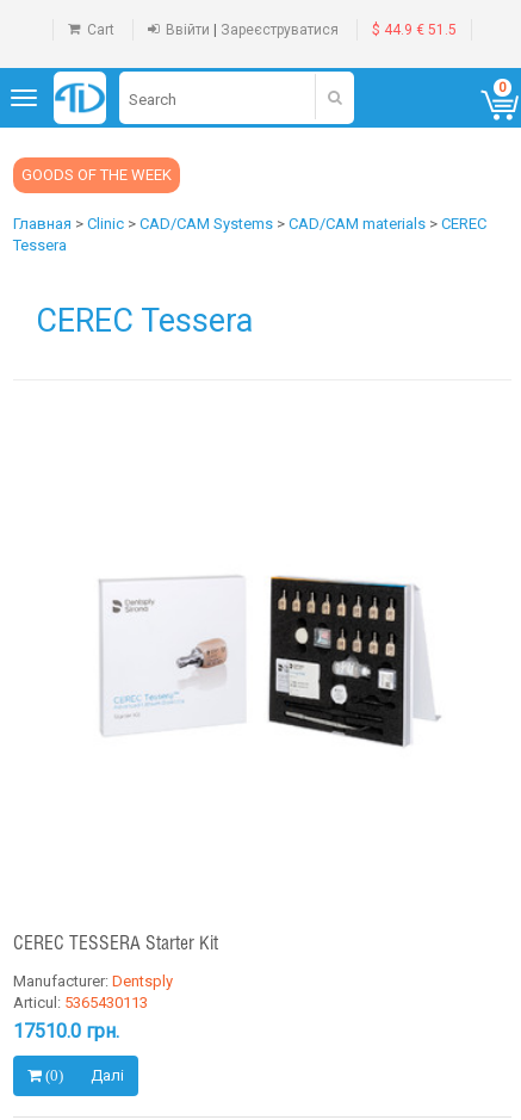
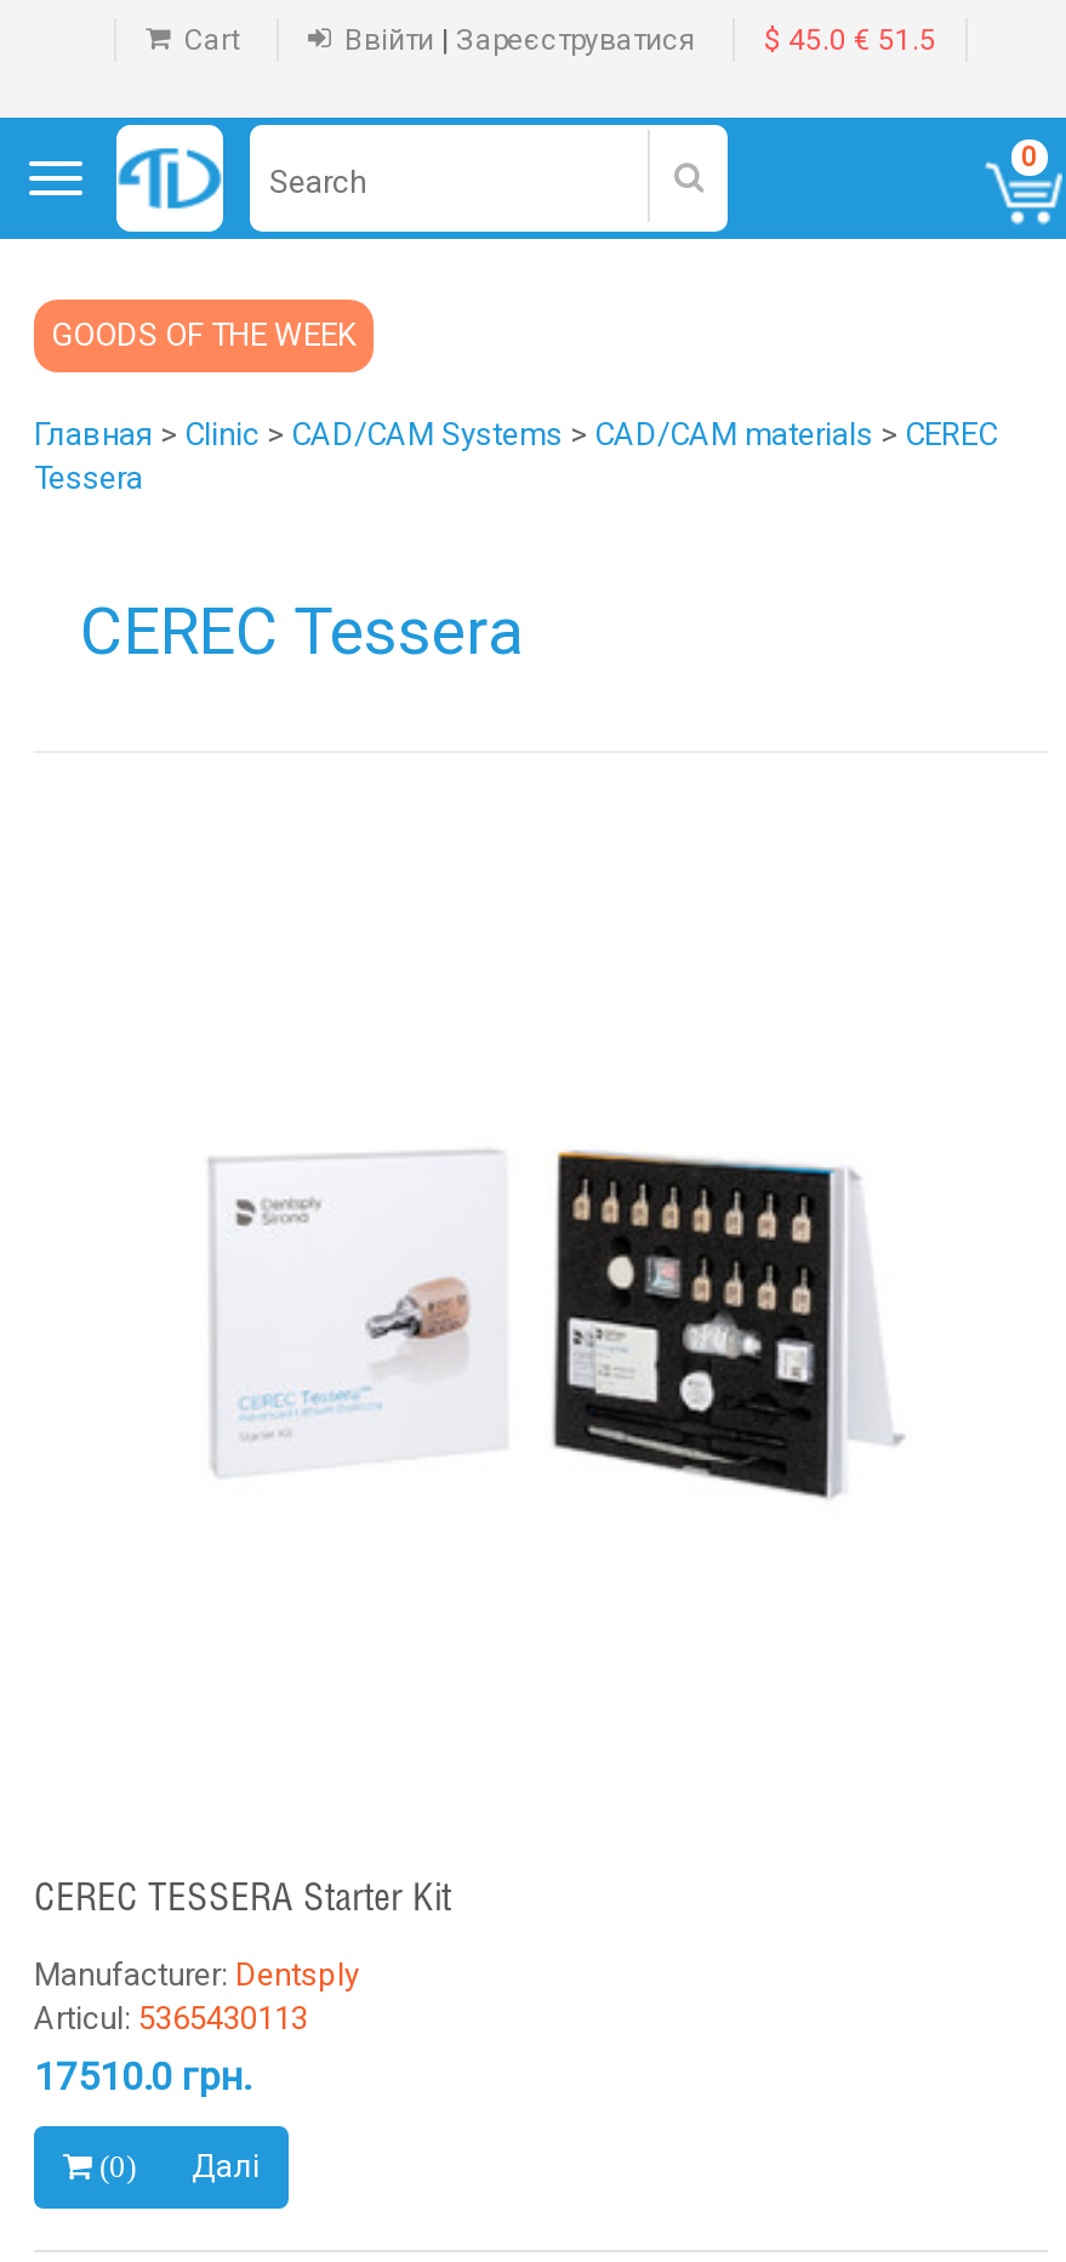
- $ 44.9 € 51.5
+ $ 45.0 € 51.5
